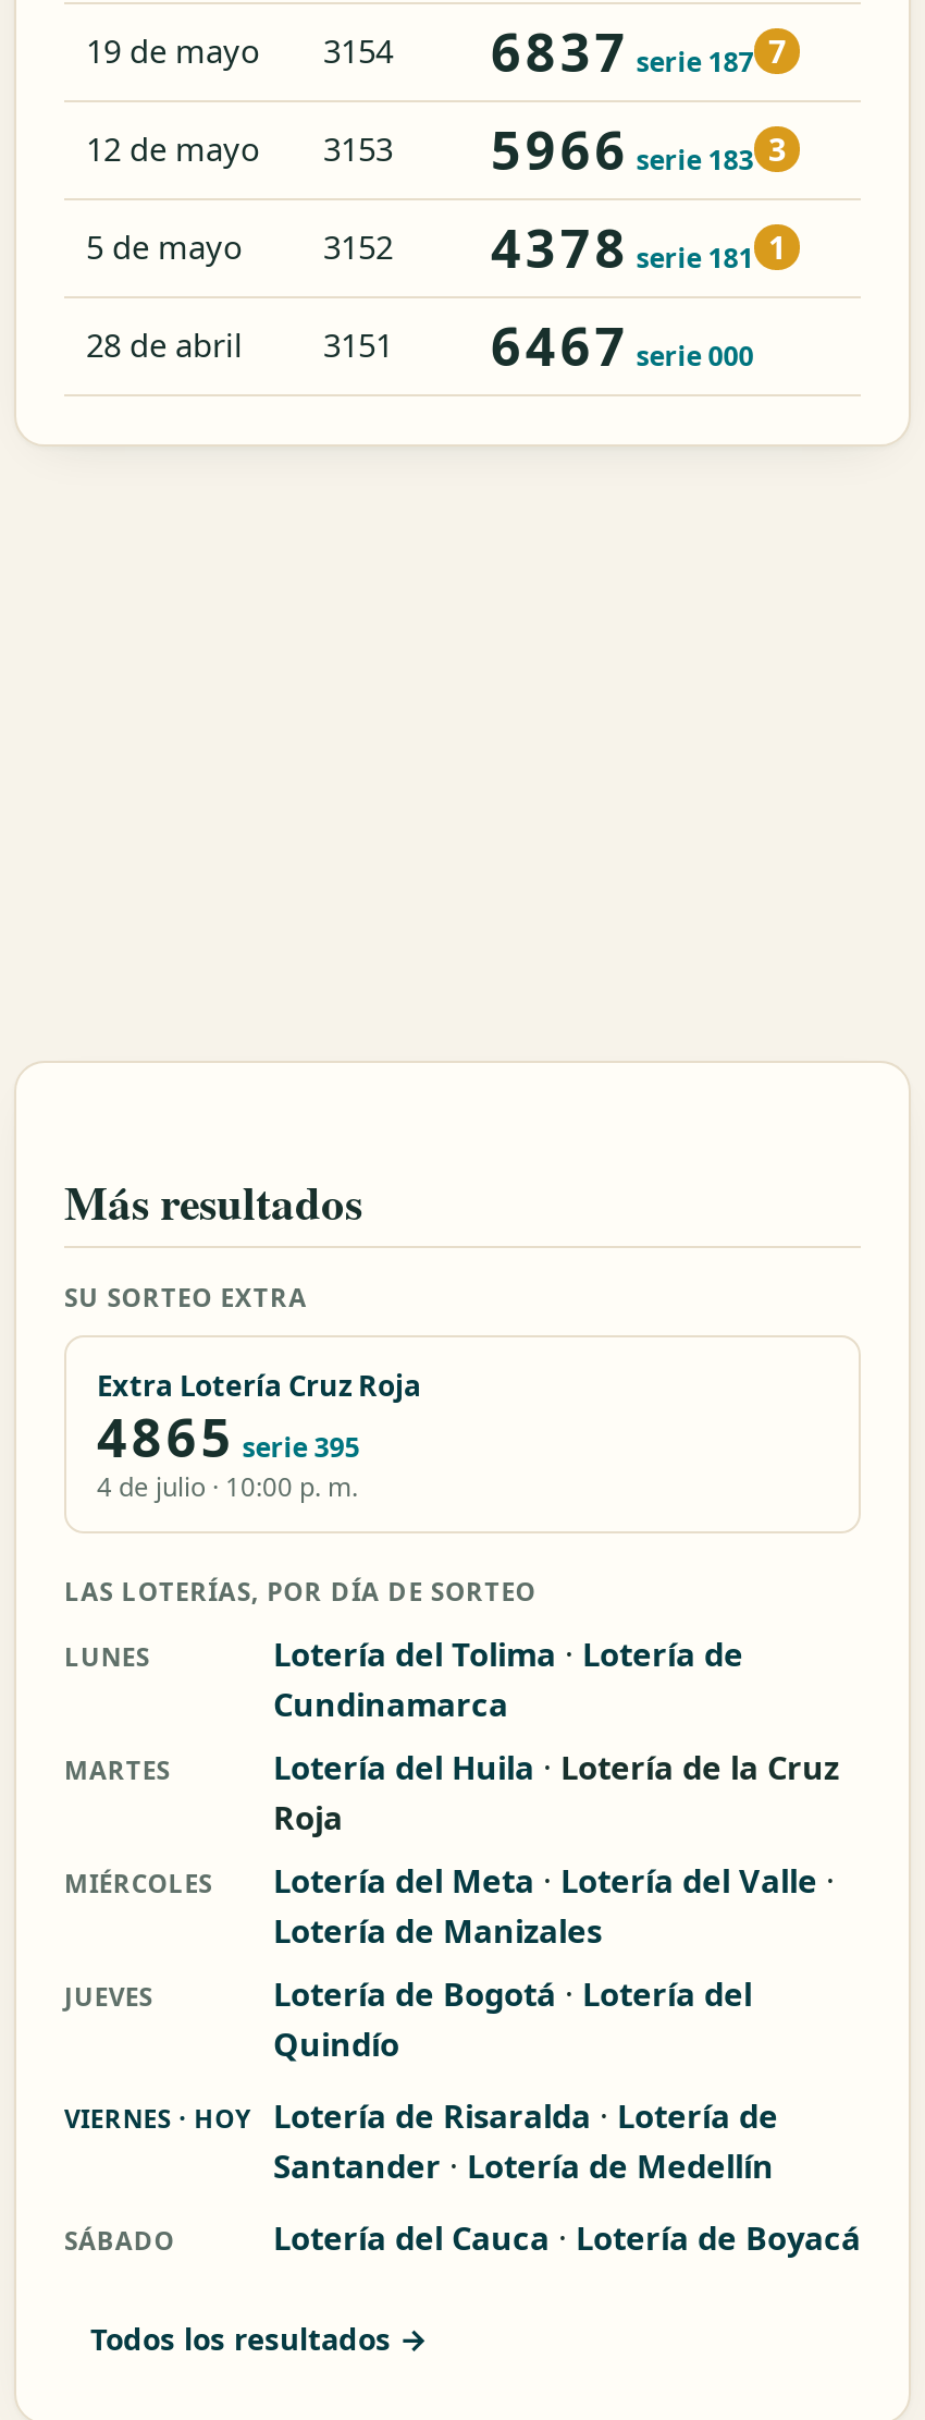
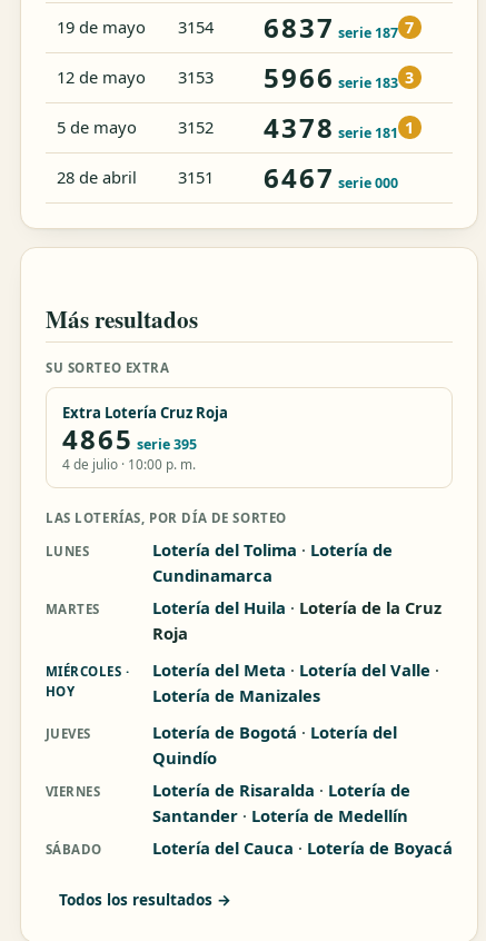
- MIÉRCOLES
+ MIÉRCOLES ·
+ HOY

- VIERNES · HOY
+ VIERNES
